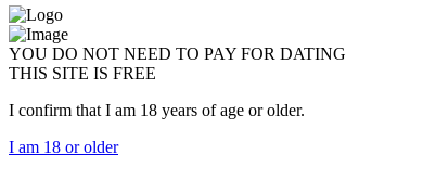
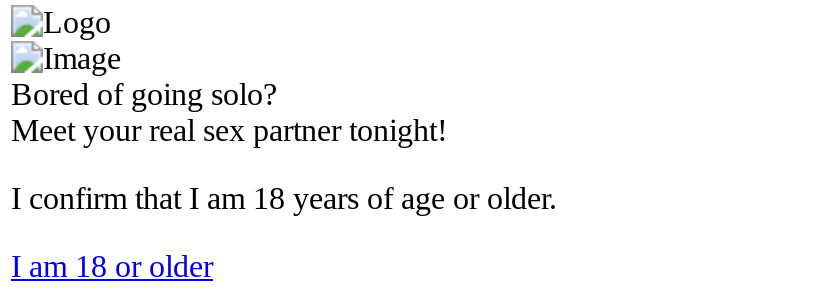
- YOU DO NOT NEED TO PAY FOR DATING
- THIS SITE IS FREE
+ Bored of going solo?
+ Meet your real sex partner tonight!
